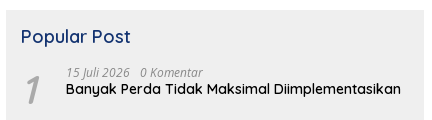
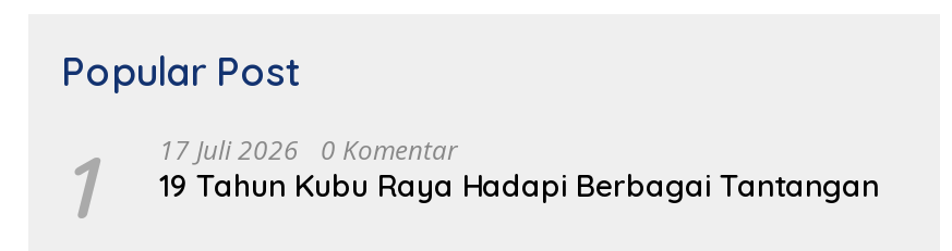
- 15 Juli 2026 0 Komentar
- Banyak Perda Tidak Maksimal Diimplementasikan
+ 17 Juli 2026 0 Komentar
+ 19 Tahun Kubu Raya Hadapi Berbagai Tantangan
